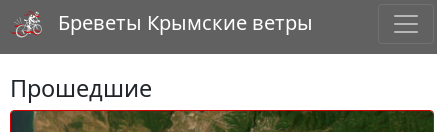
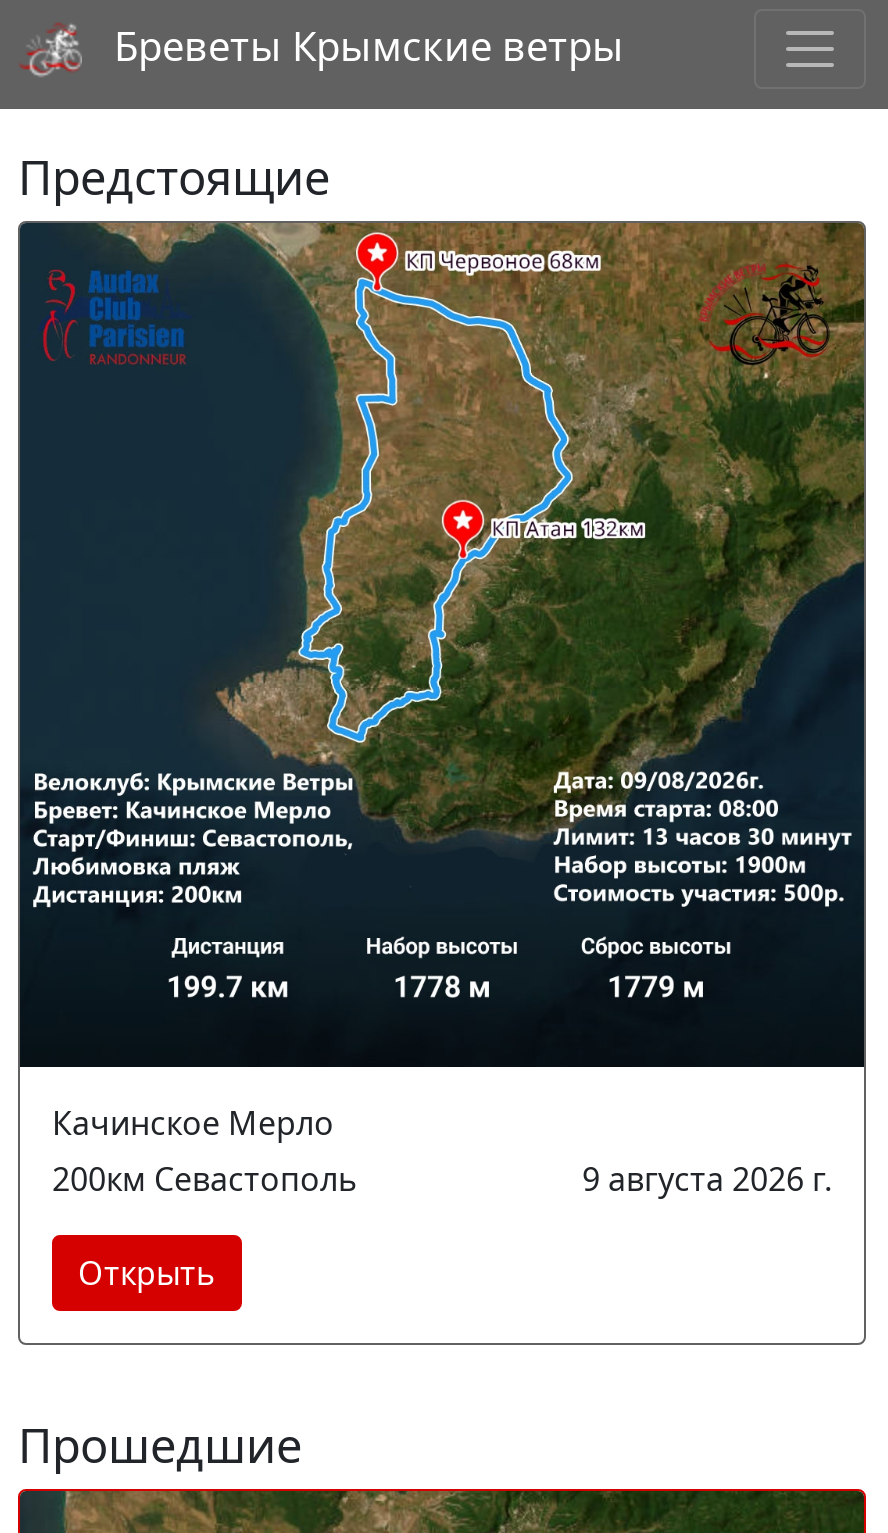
+ [image]
+ Качинское Мерло
+ 200км Севастополь
+ 9 августа 2026 г.
+ Открыть

+ Предстоящие
